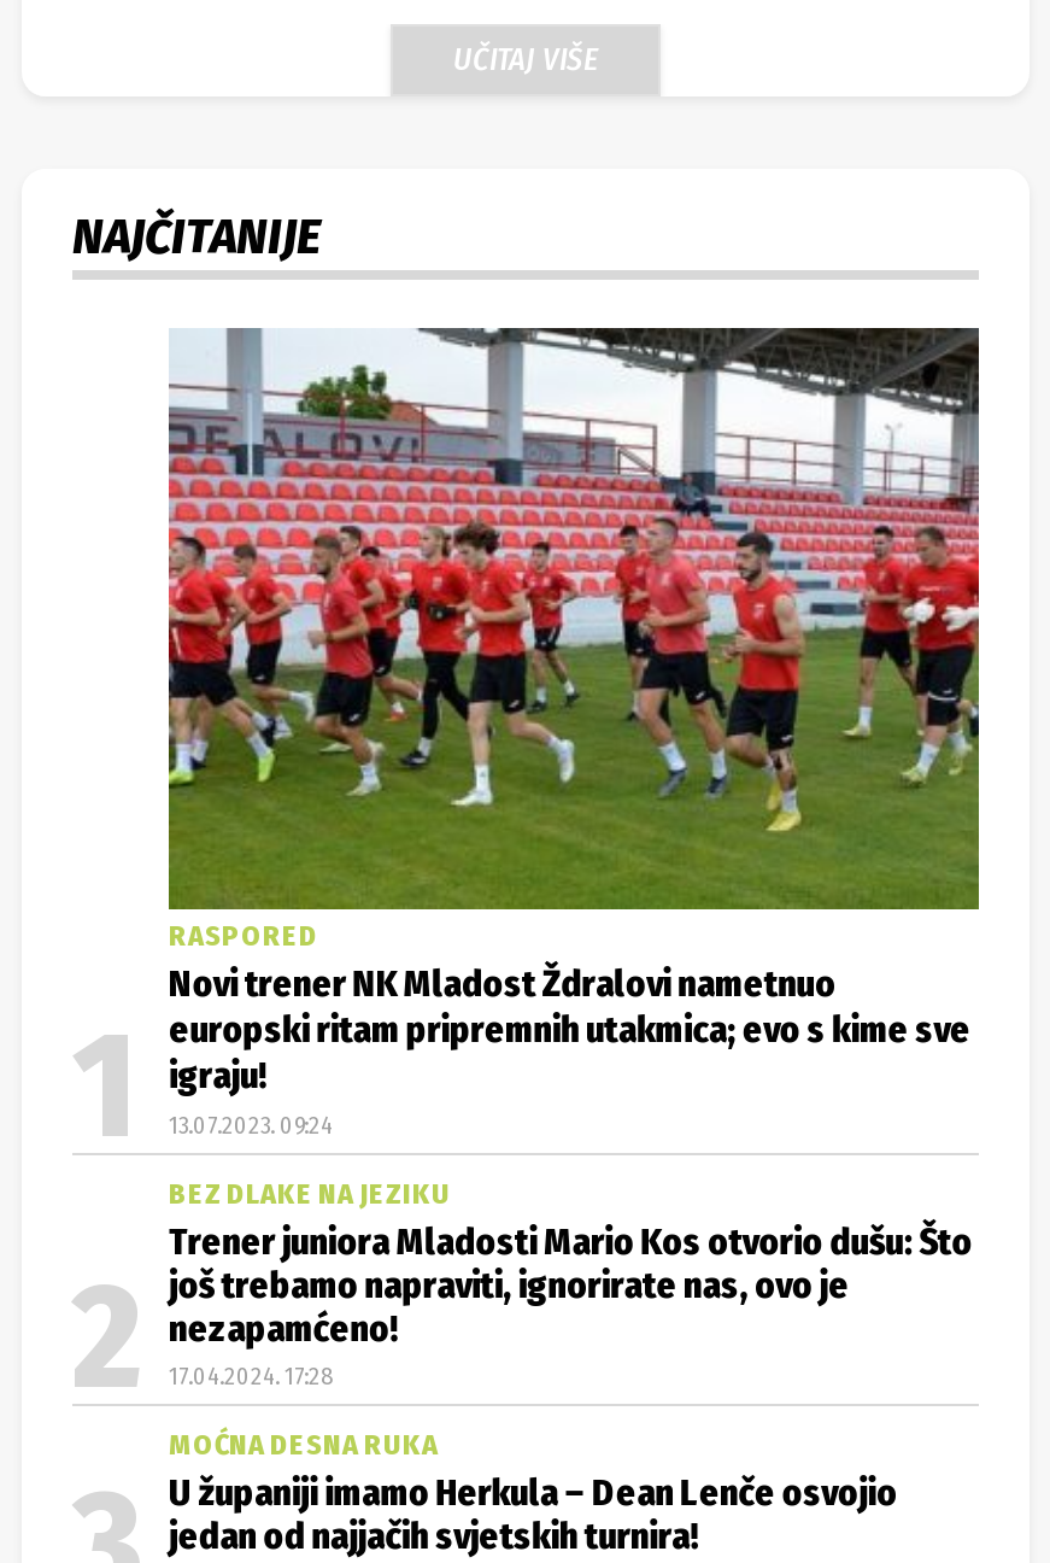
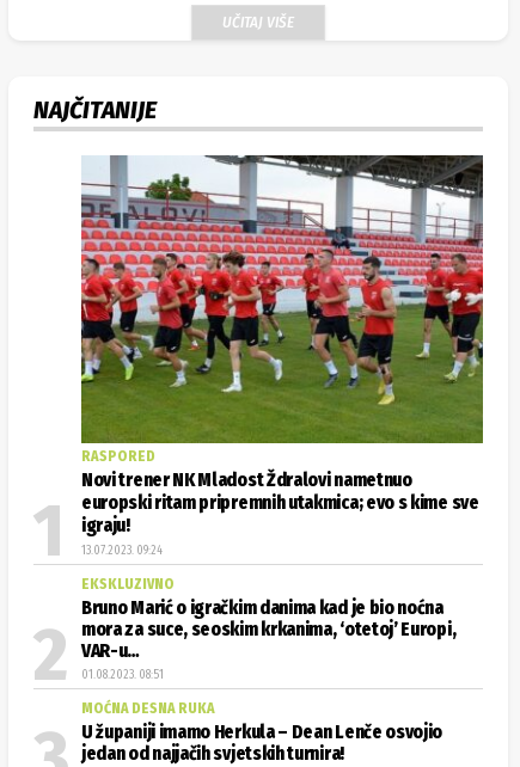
- BEZ DLAKE NA JEZIKU
- Trener juniora Mladosti Mario Kos otvorio dušu: Što
- još trebamo napraviti, ignorirate nas, ovo je
- nezapamćeno!
- 17.04.2024. 17:28
+ EKSKLUZIVNO
+ Bruno Marić o igračkim danima kad je bio noćna
+ mora za suce, seoskim krkanima, ‘otetoj’ Europi,
+ VAR-u…
+ 01.08.2023. 08:51
